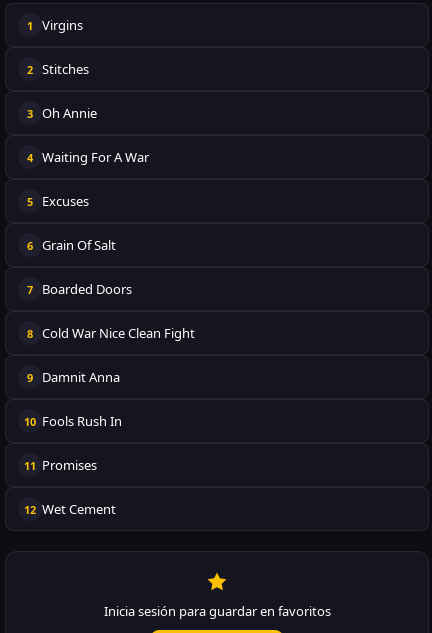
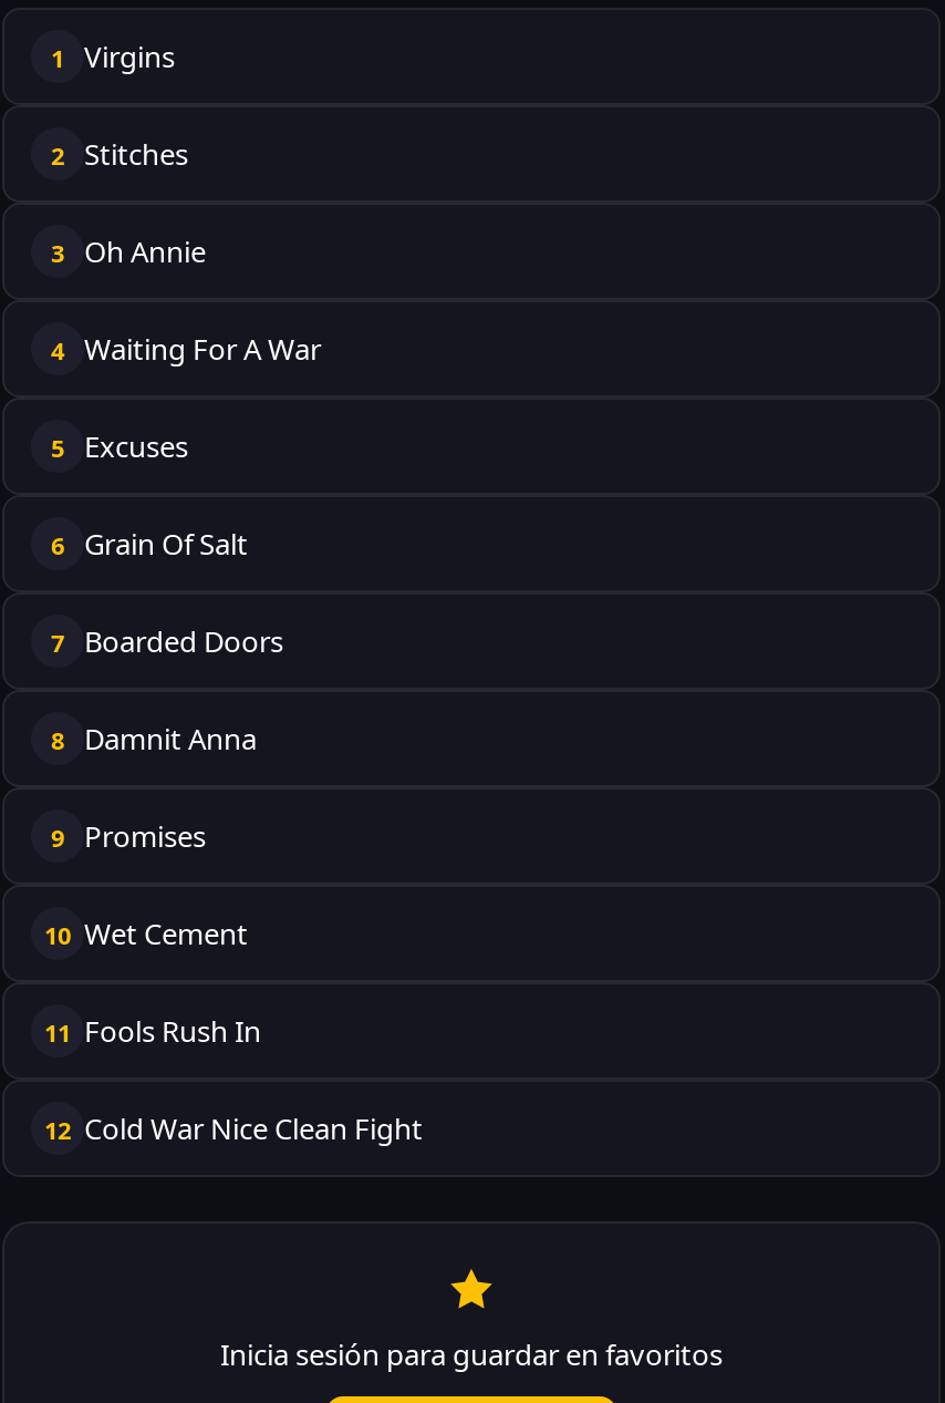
- 8 Cold War Nice Clean Fight
+ 8 Damnit Anna

- 9 Damnit Anna
+ 9 Promises

- 10 Fools Rush In
+ 10 Wet Cement

- 11 Promises
+ 11 Fools Rush In

- 12 Wet Cement
+ 12 Cold War Nice Clean Fight
